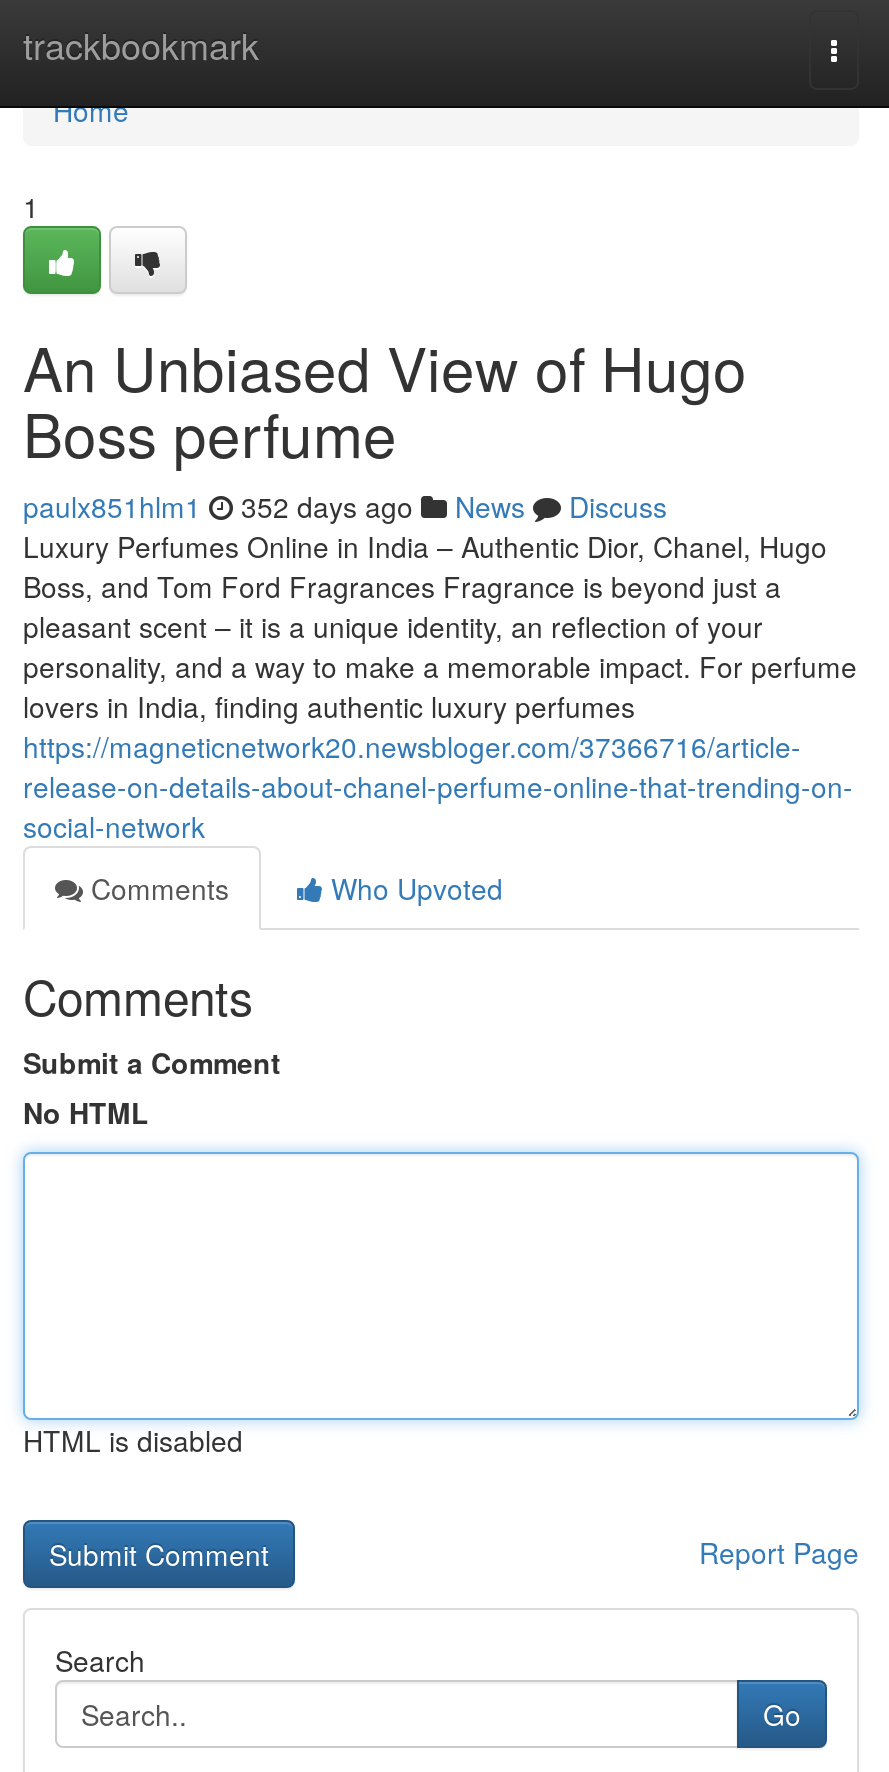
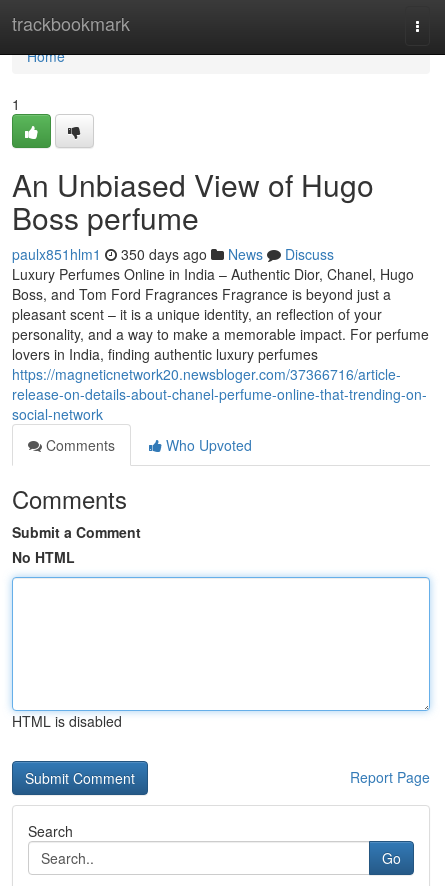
- paulx851hlm1 352 days ago News Discuss
+ paulx851hlm1 350 days ago News Discuss
